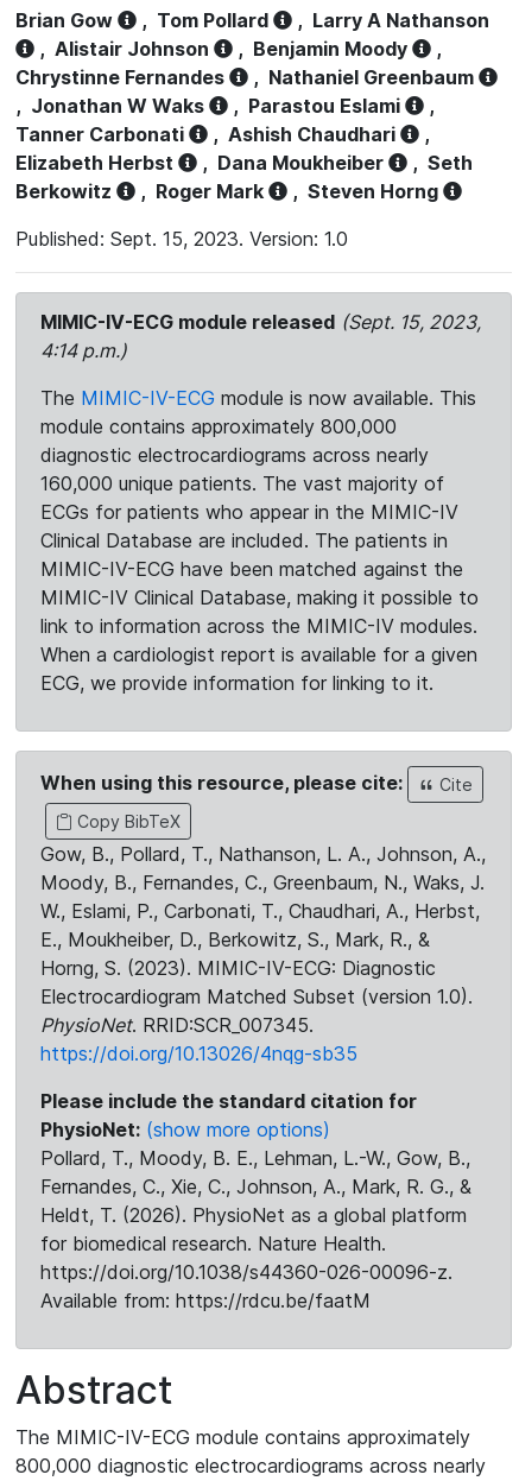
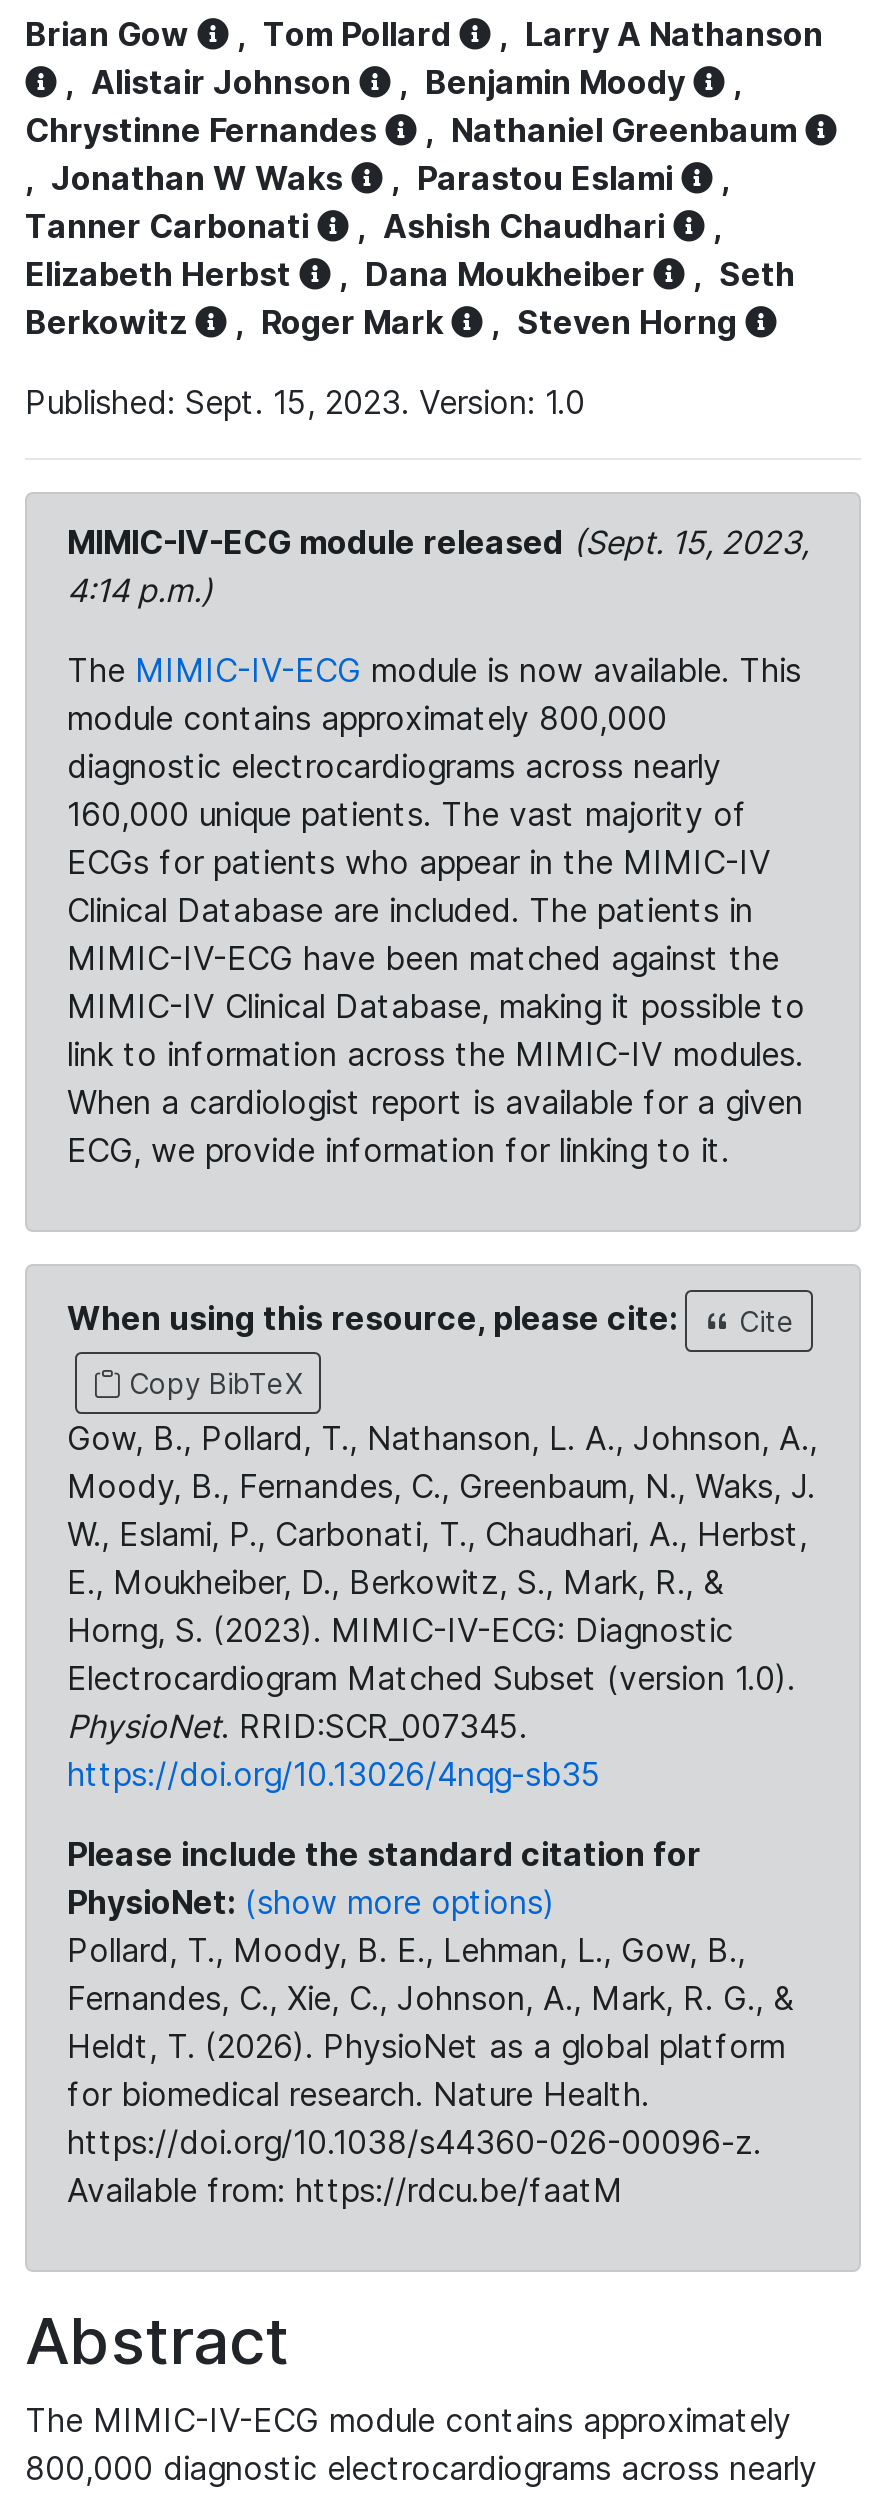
- Pollard, T., Moody, B. E., Lehman, L.-W., Gow, B.,
+ Pollard, T., Moody, B. E., Lehman, L., Gow, B.,
